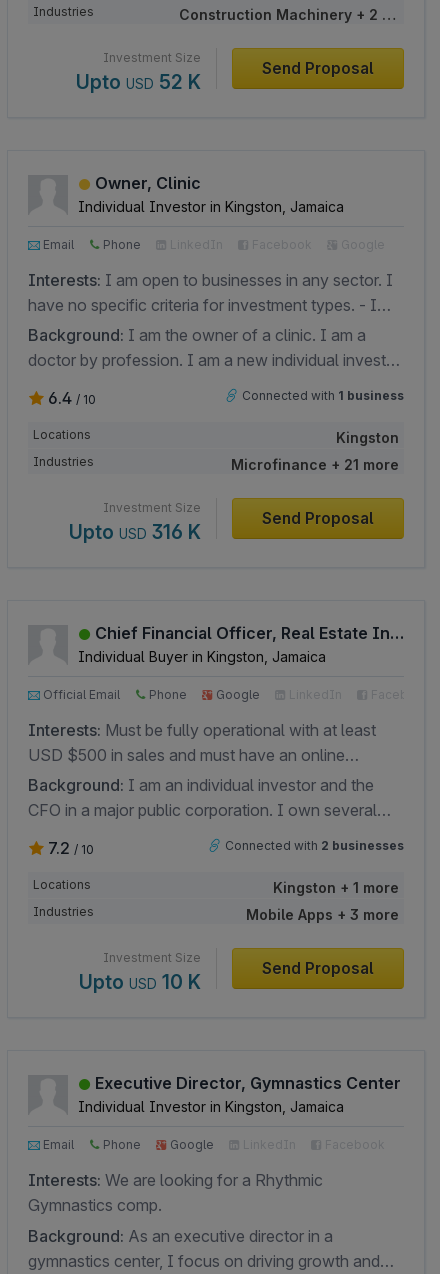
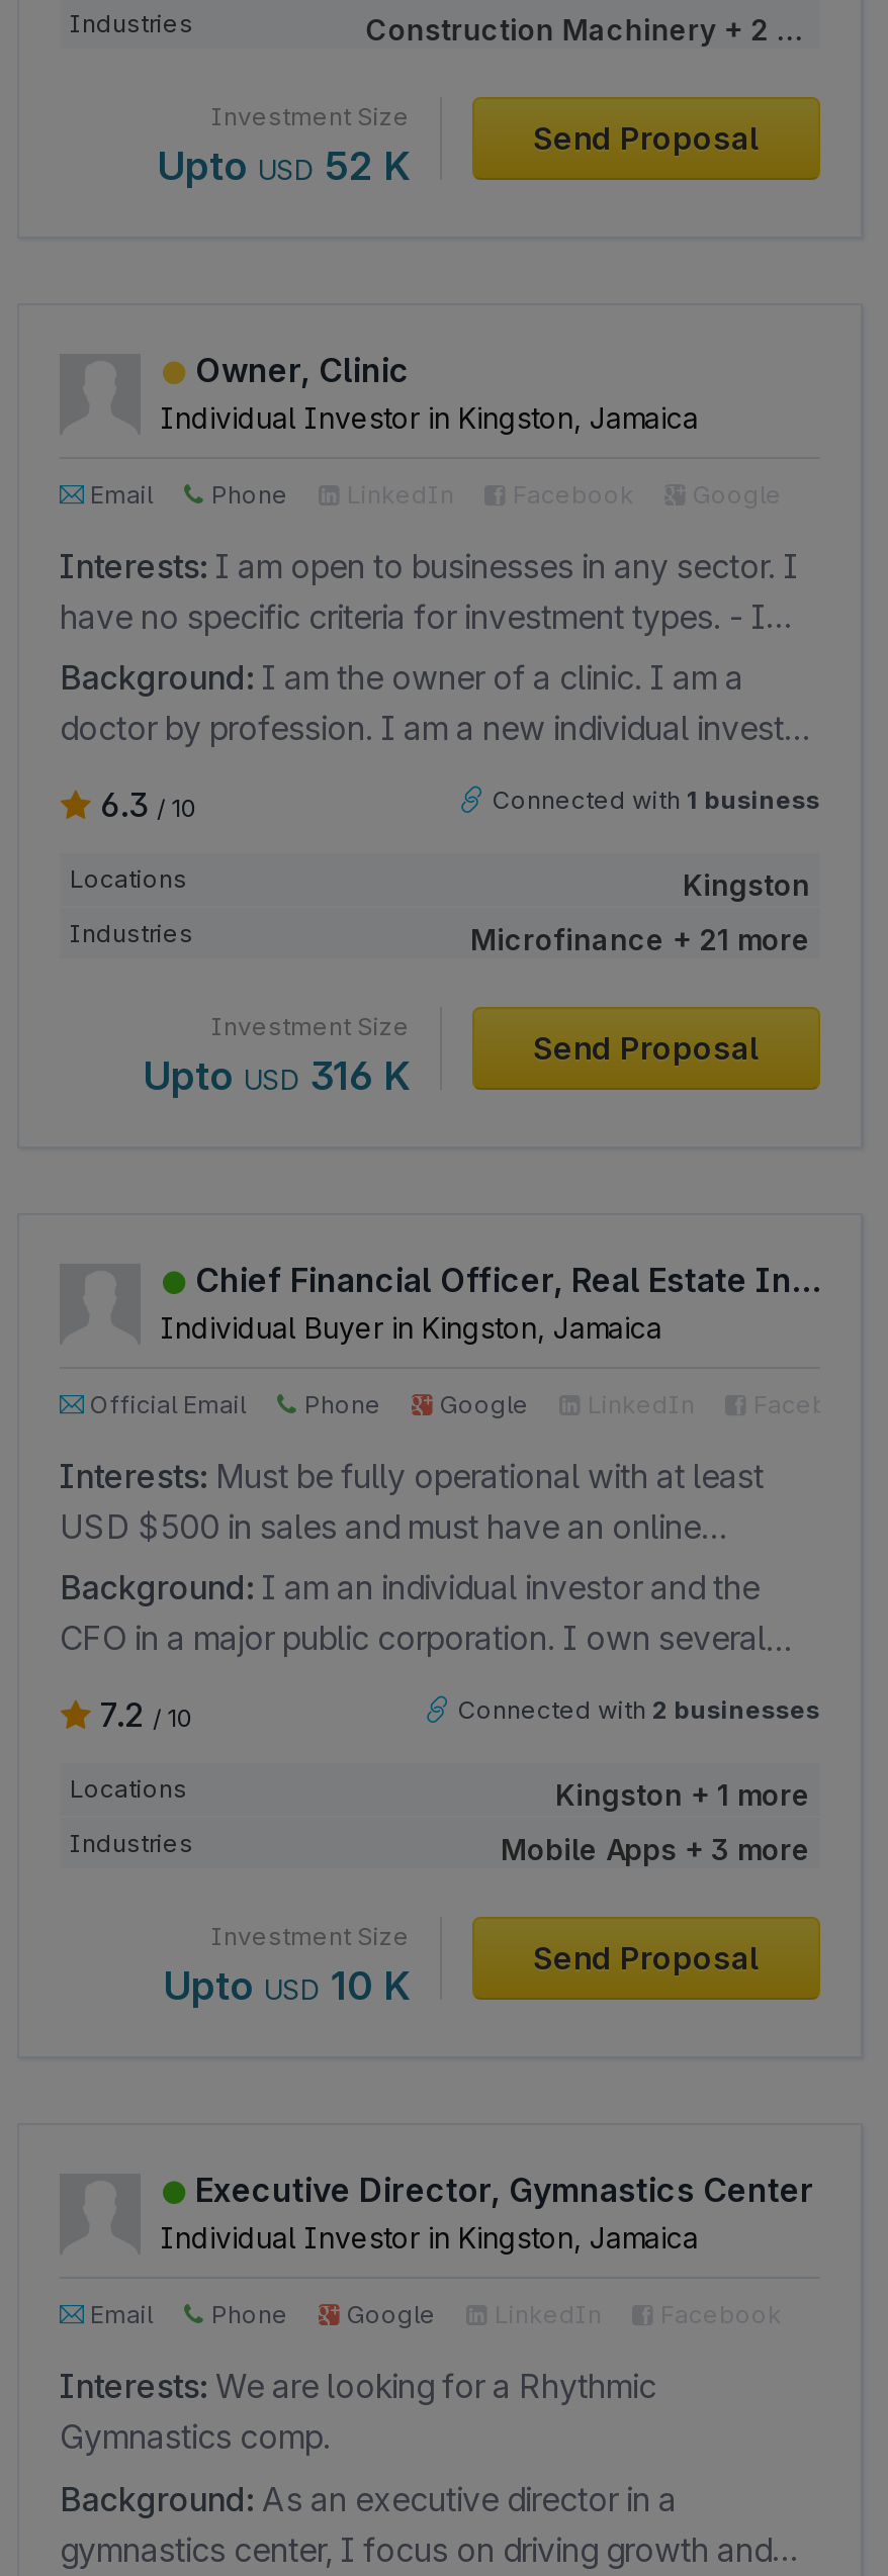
- 6.4 / 10
+ 6.3 / 10
